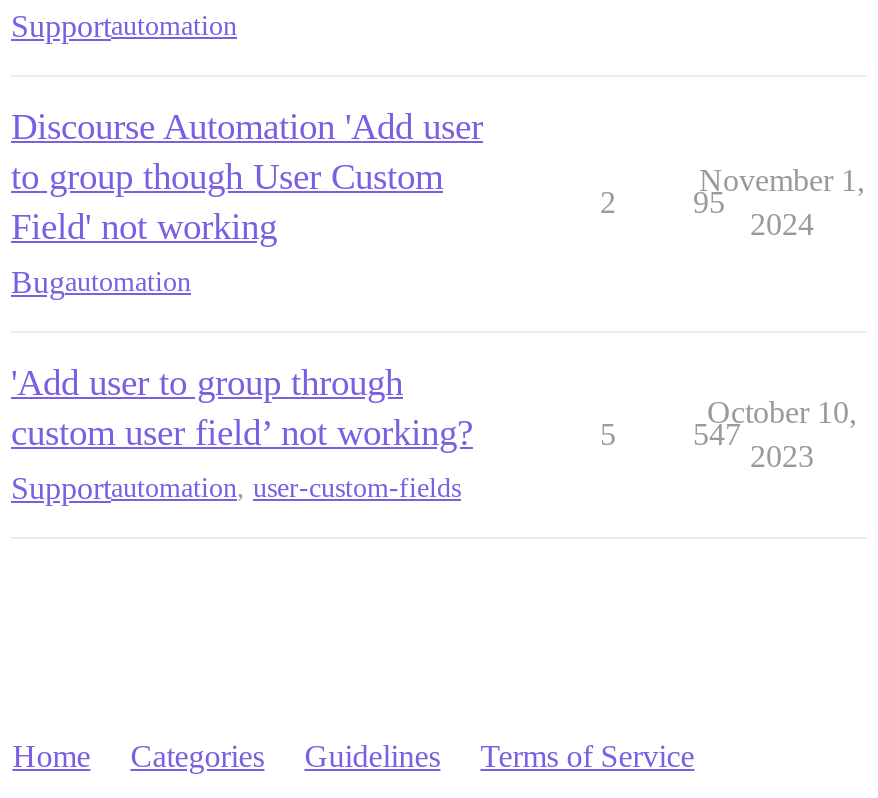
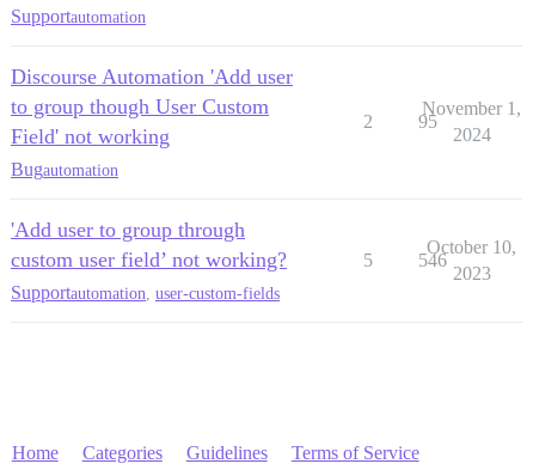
- 547
+ 546
